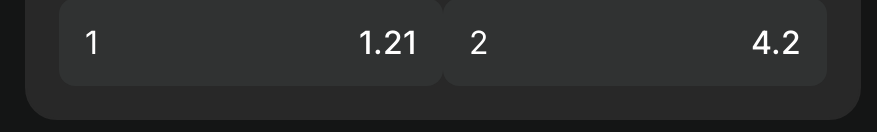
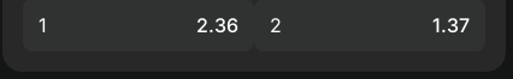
- 1.21 2
+ 2.36 2

- 4.2
+ 1.37
